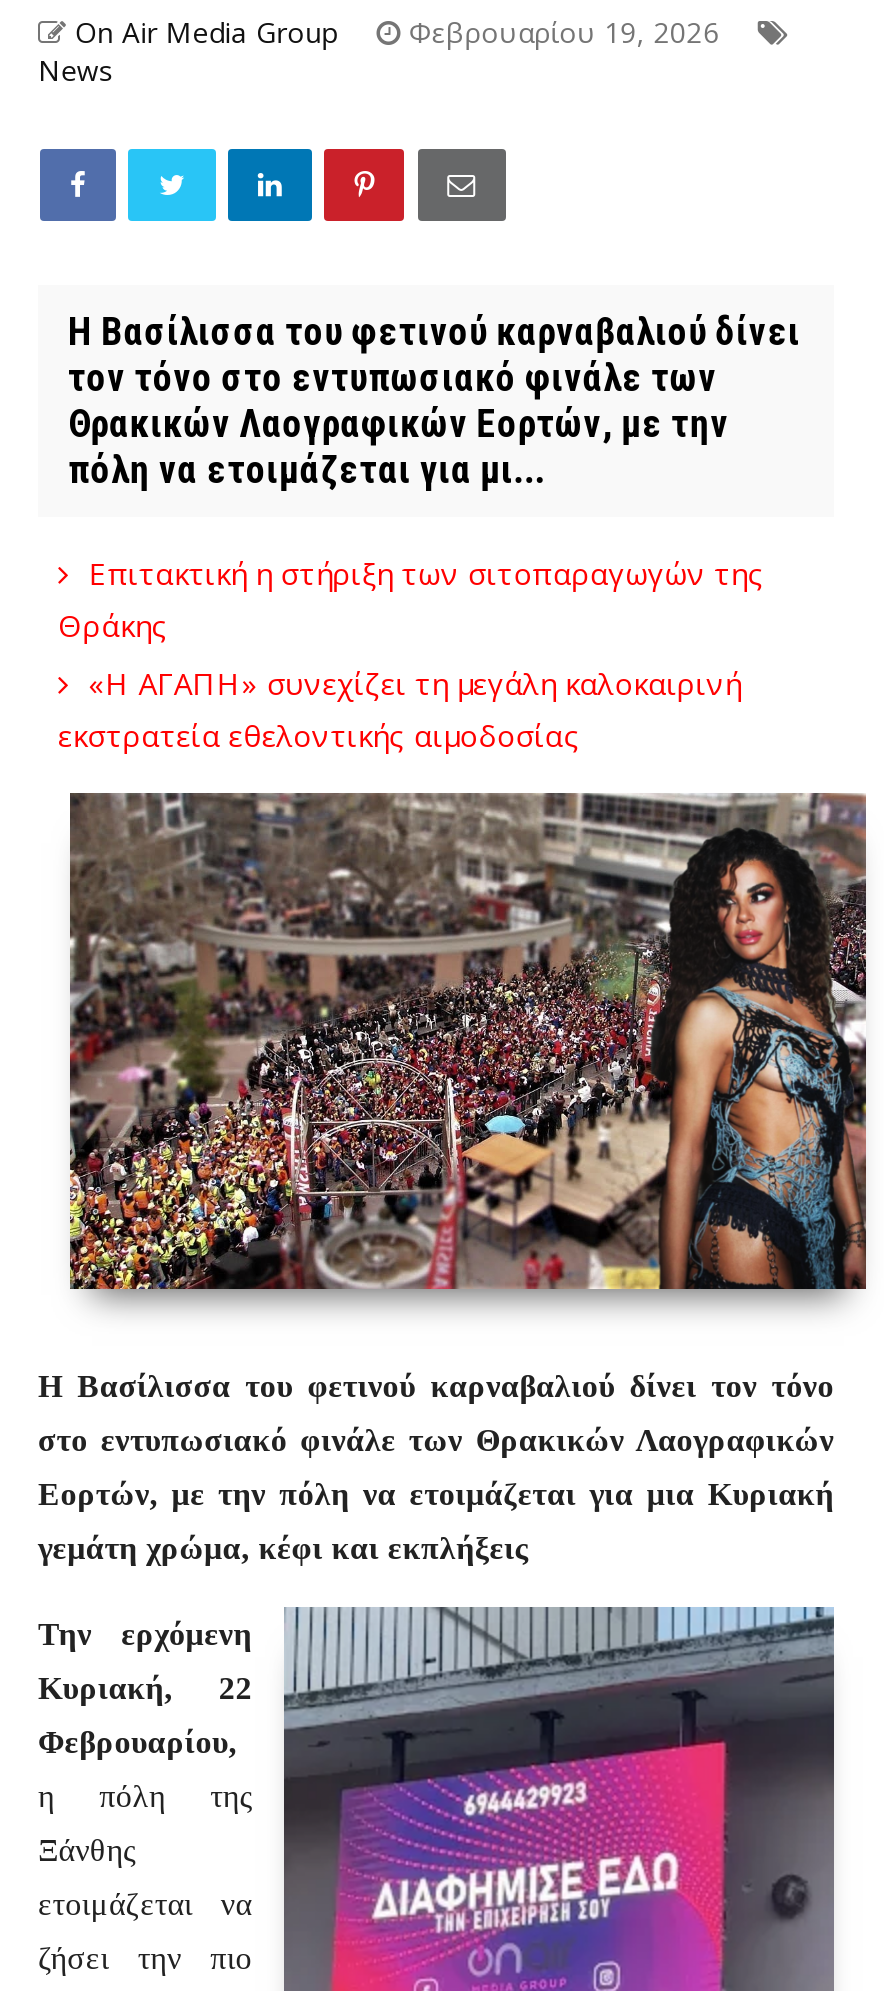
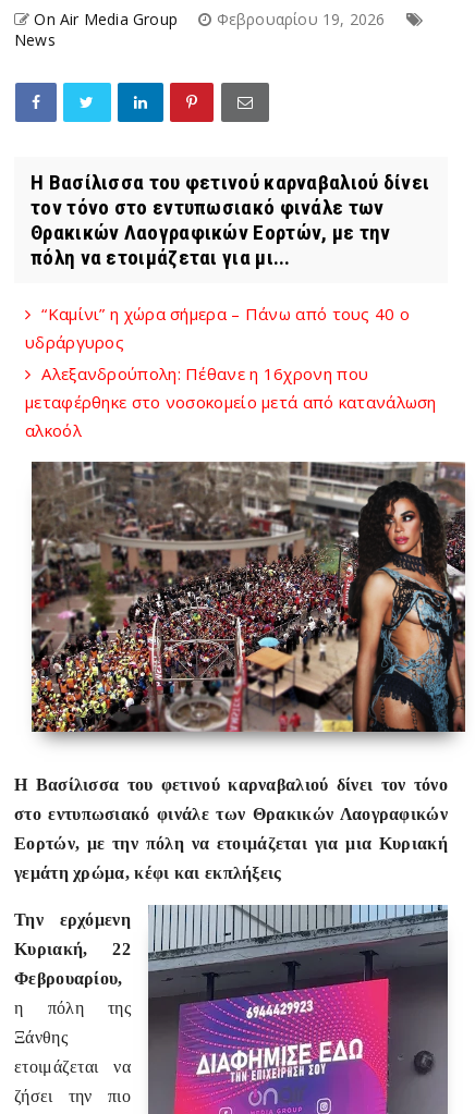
- Επιτακτική η στήριξη των σιτοπαραγωγών της
- Θράκης
- «Η ΑΓΑΠΗ» συνεχίζει τη μεγάλη καλοκαιρινή
- εκστρατεία εθελοντικής αιμοδοσίας
+ “Καμίνι” η χώρα σήμερα – Πάνω από τους 40 ο
+ υδράργυρος
+ Αλεξανδρούπολη: Πέθανε η 16χρονη που
+ μεταφέρθηκε στο νοσοκομείο μετά από κατανάλωση
+ αλκοόλ
